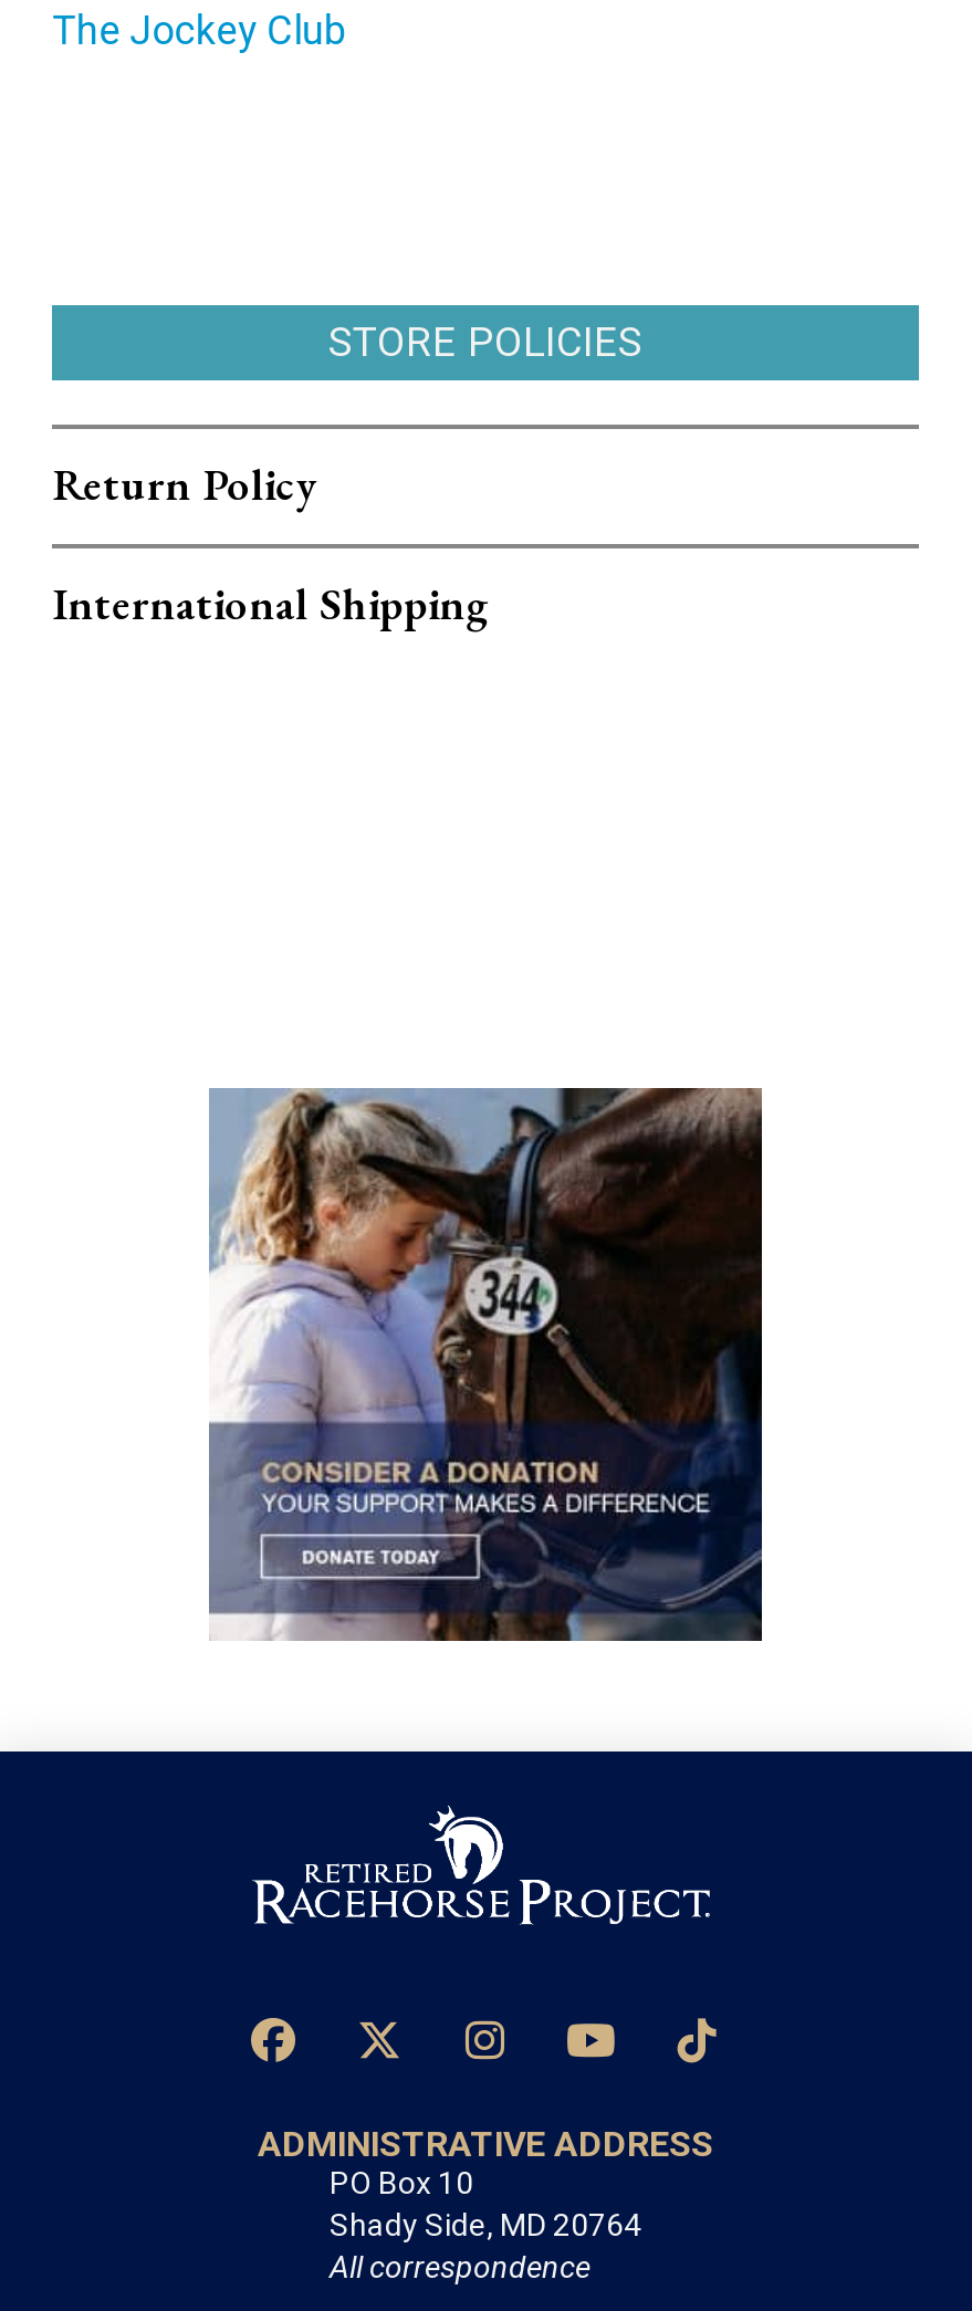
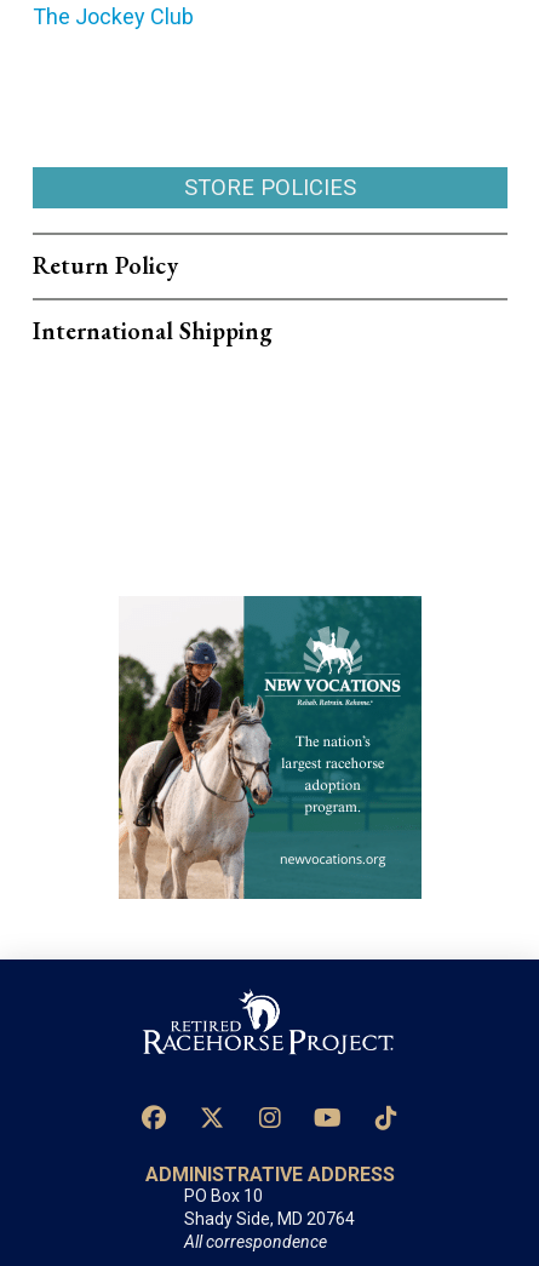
- [image]
+ [image]
